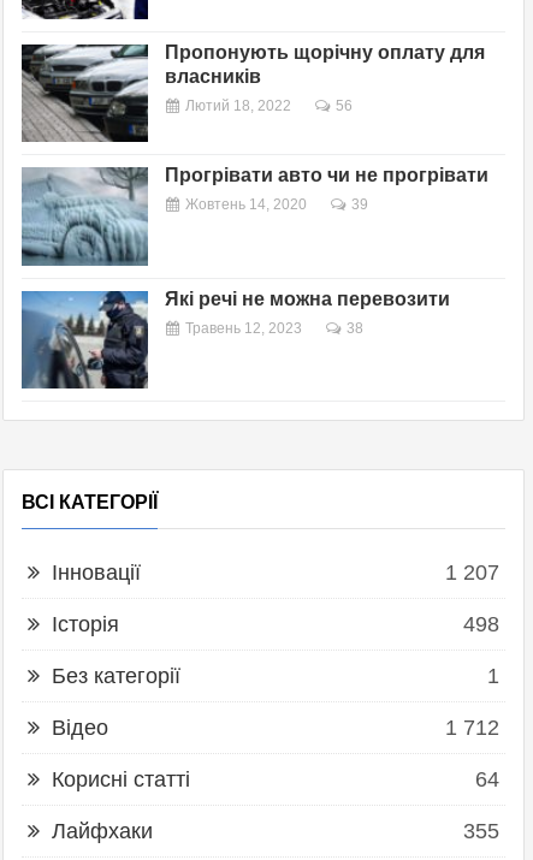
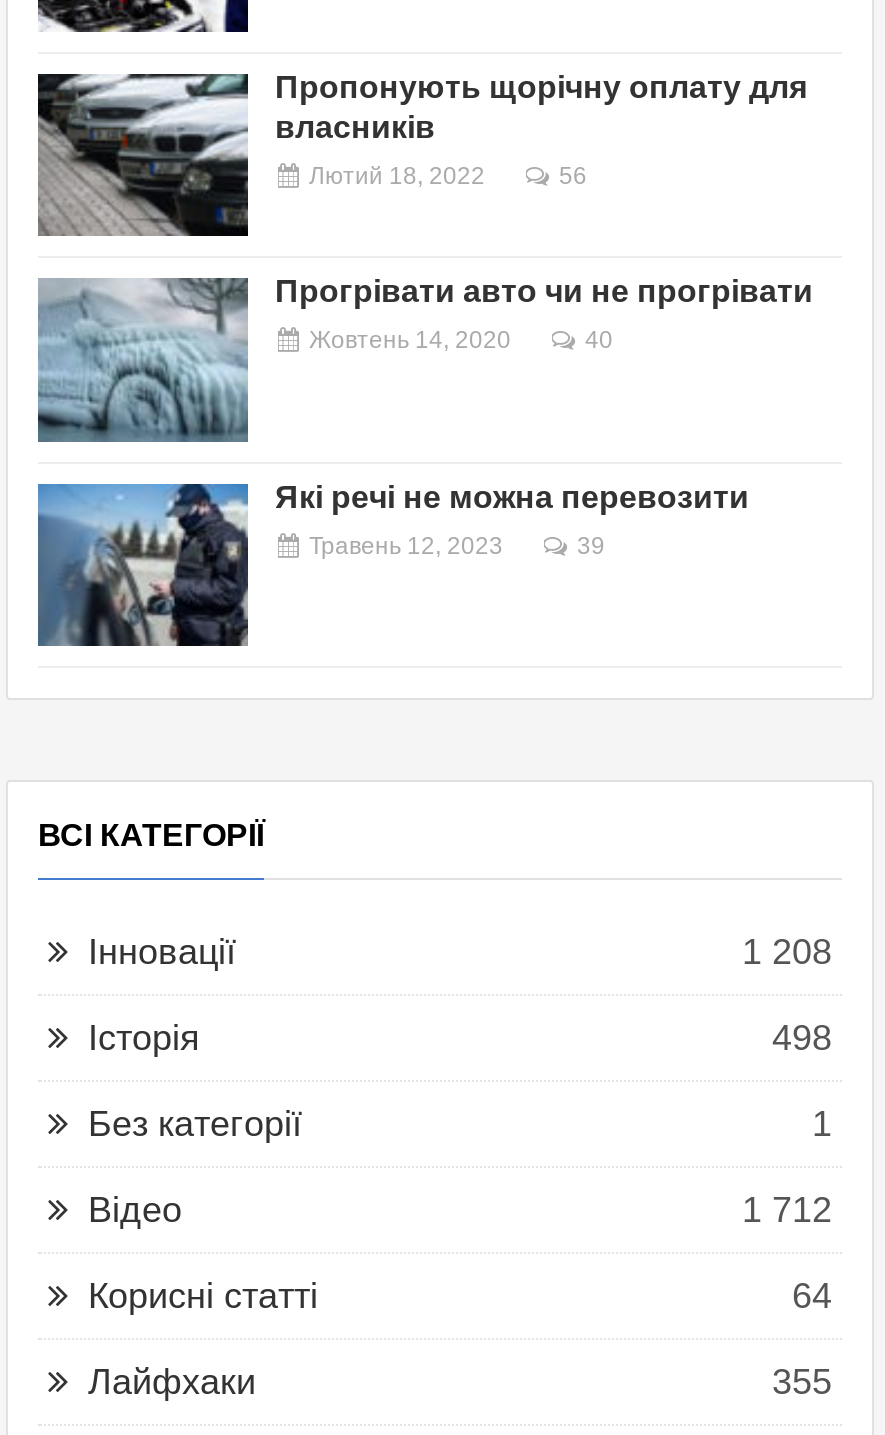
- 39
+ 40

- 38
+ 39

- 1 207
+ 1 208
